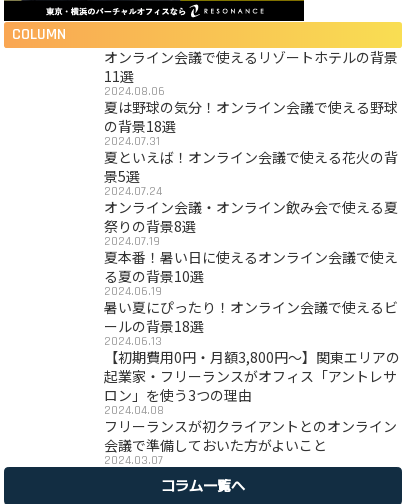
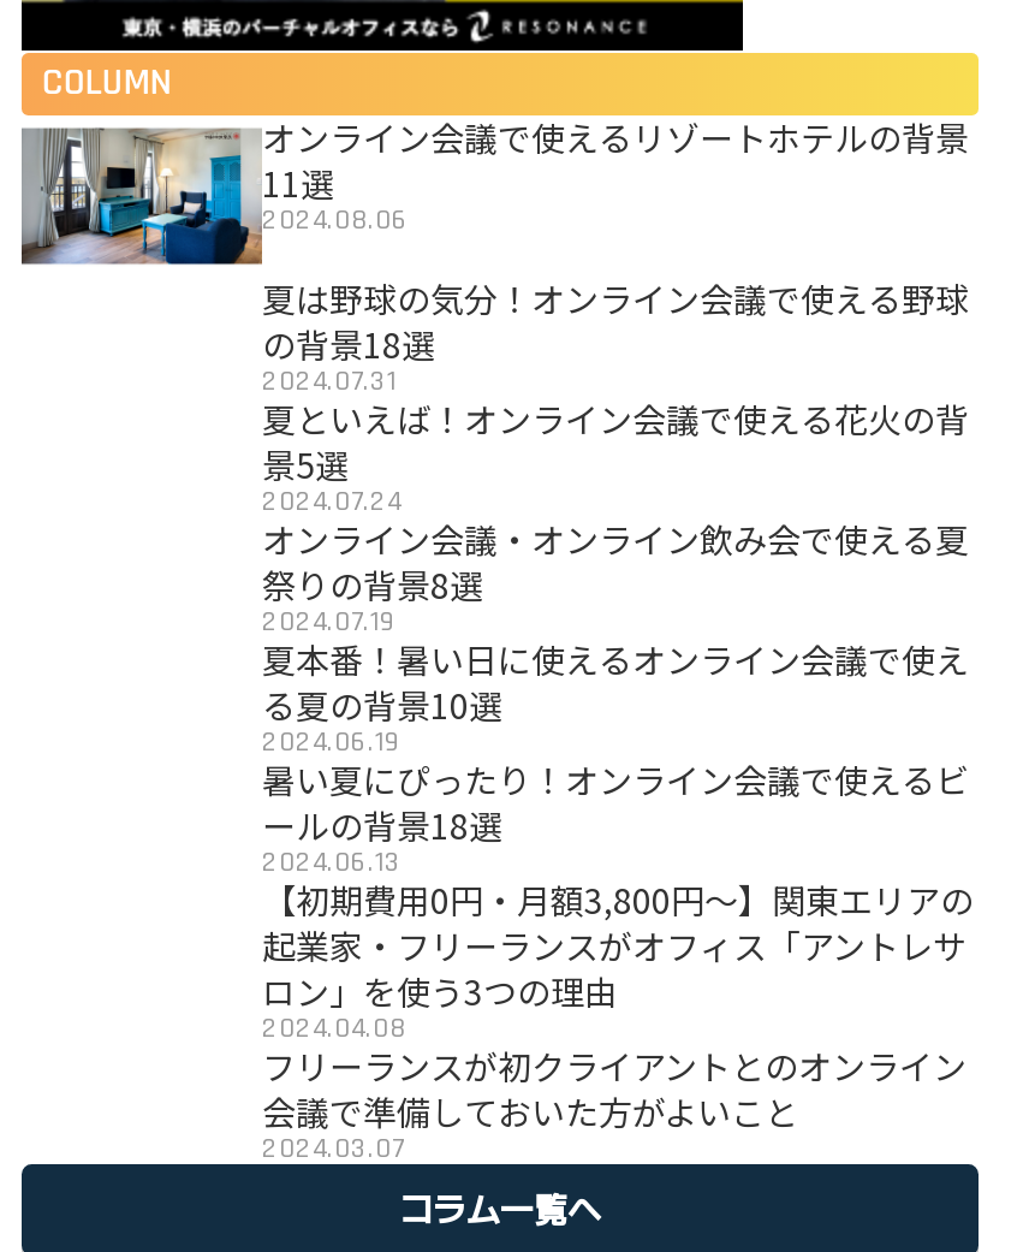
+ [image]
